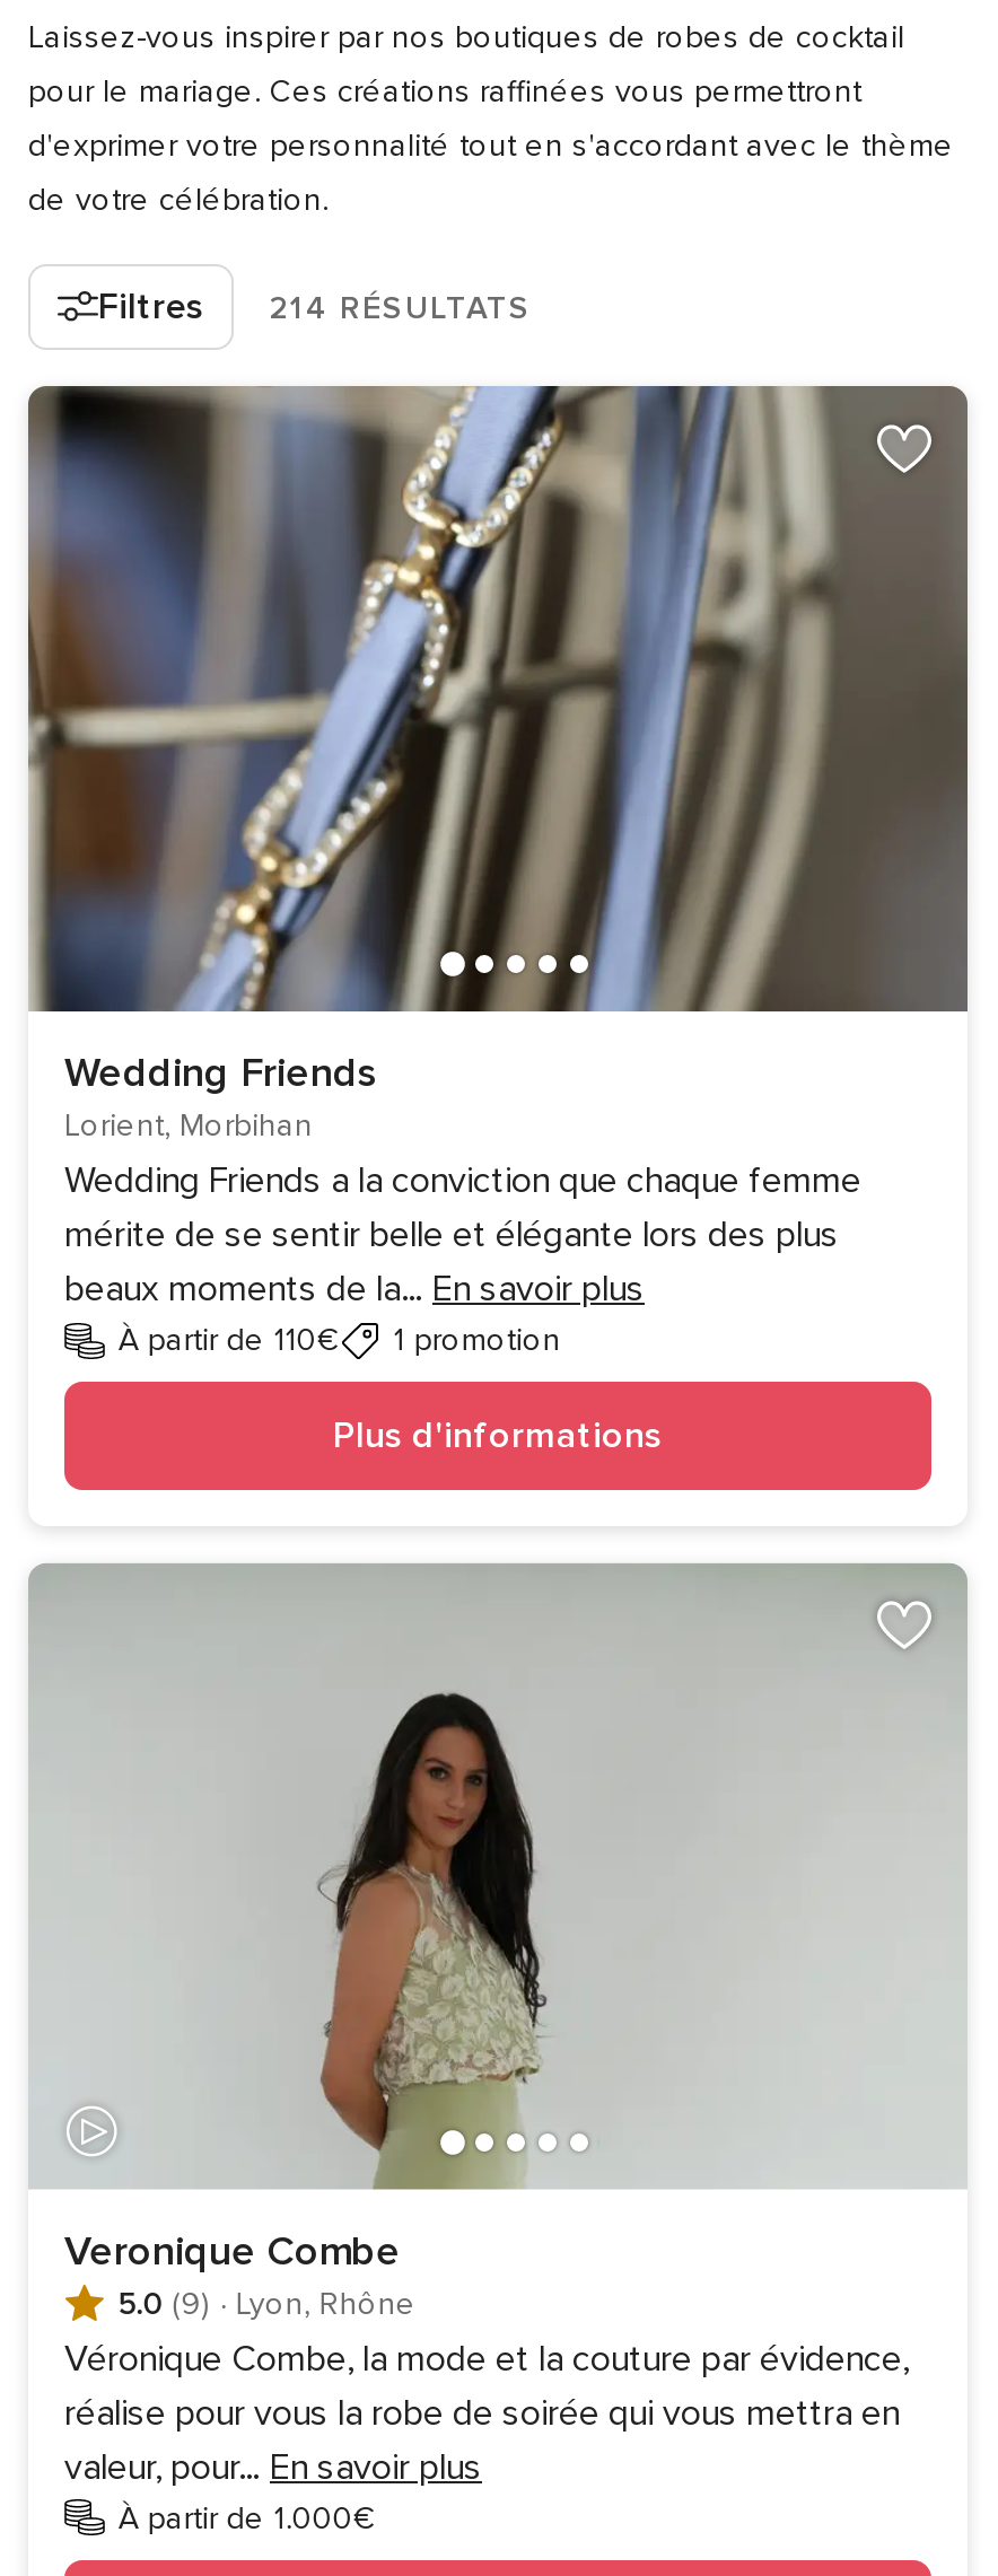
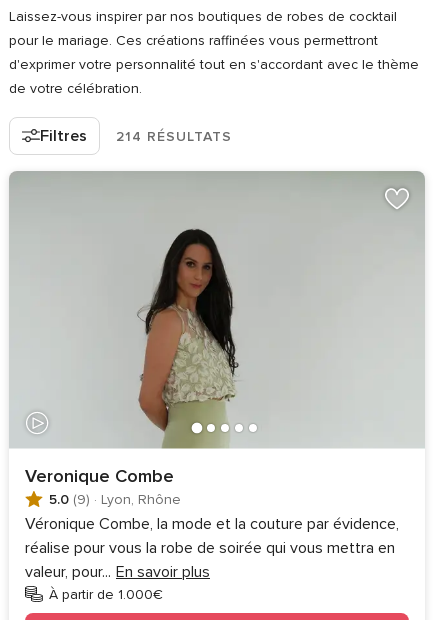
- [image]
- Wedding Friends
- Lorient, Morbihan
- Wedding Friends a la conviction que chaque femme
- mérite de se sentir belle et élégante lors des plus
- beaux moments de la... En savoir plus
- À partir de 110€
- 1 promotion
- Plus d'informations
